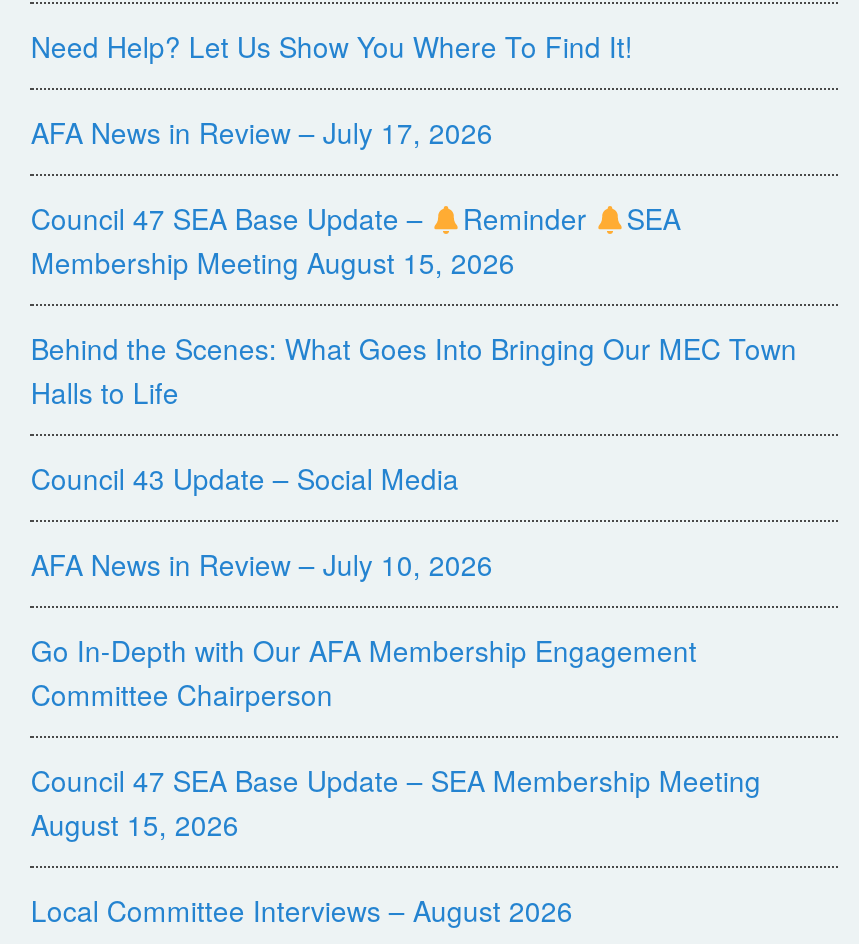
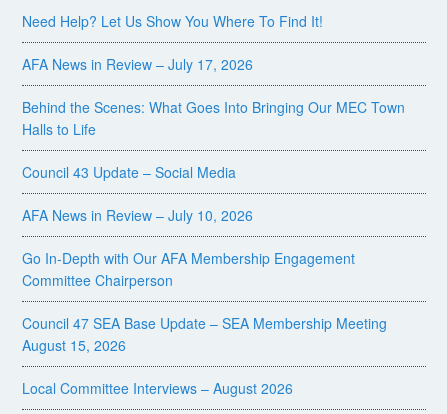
- Council 47 SEA Base Update –
- Reminder
- SEA
- Membership Meeting August 15, 2026
